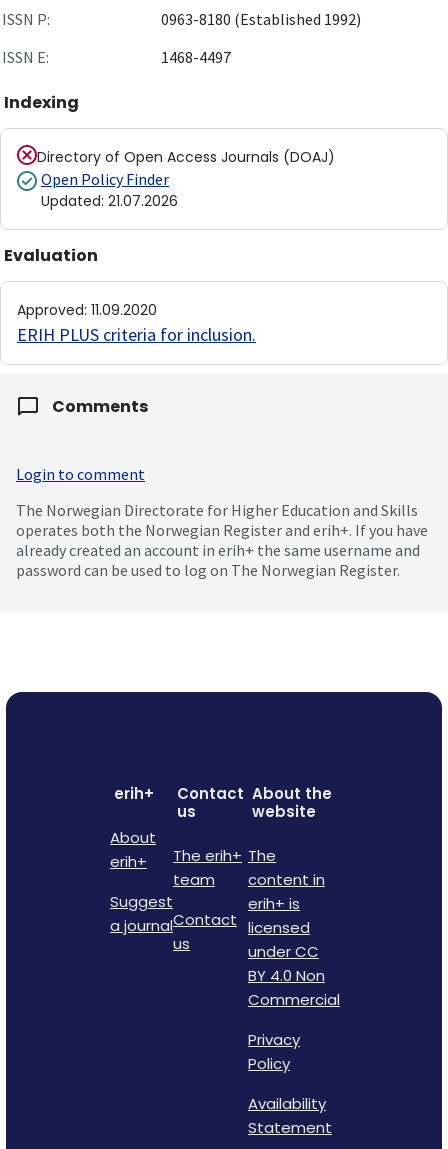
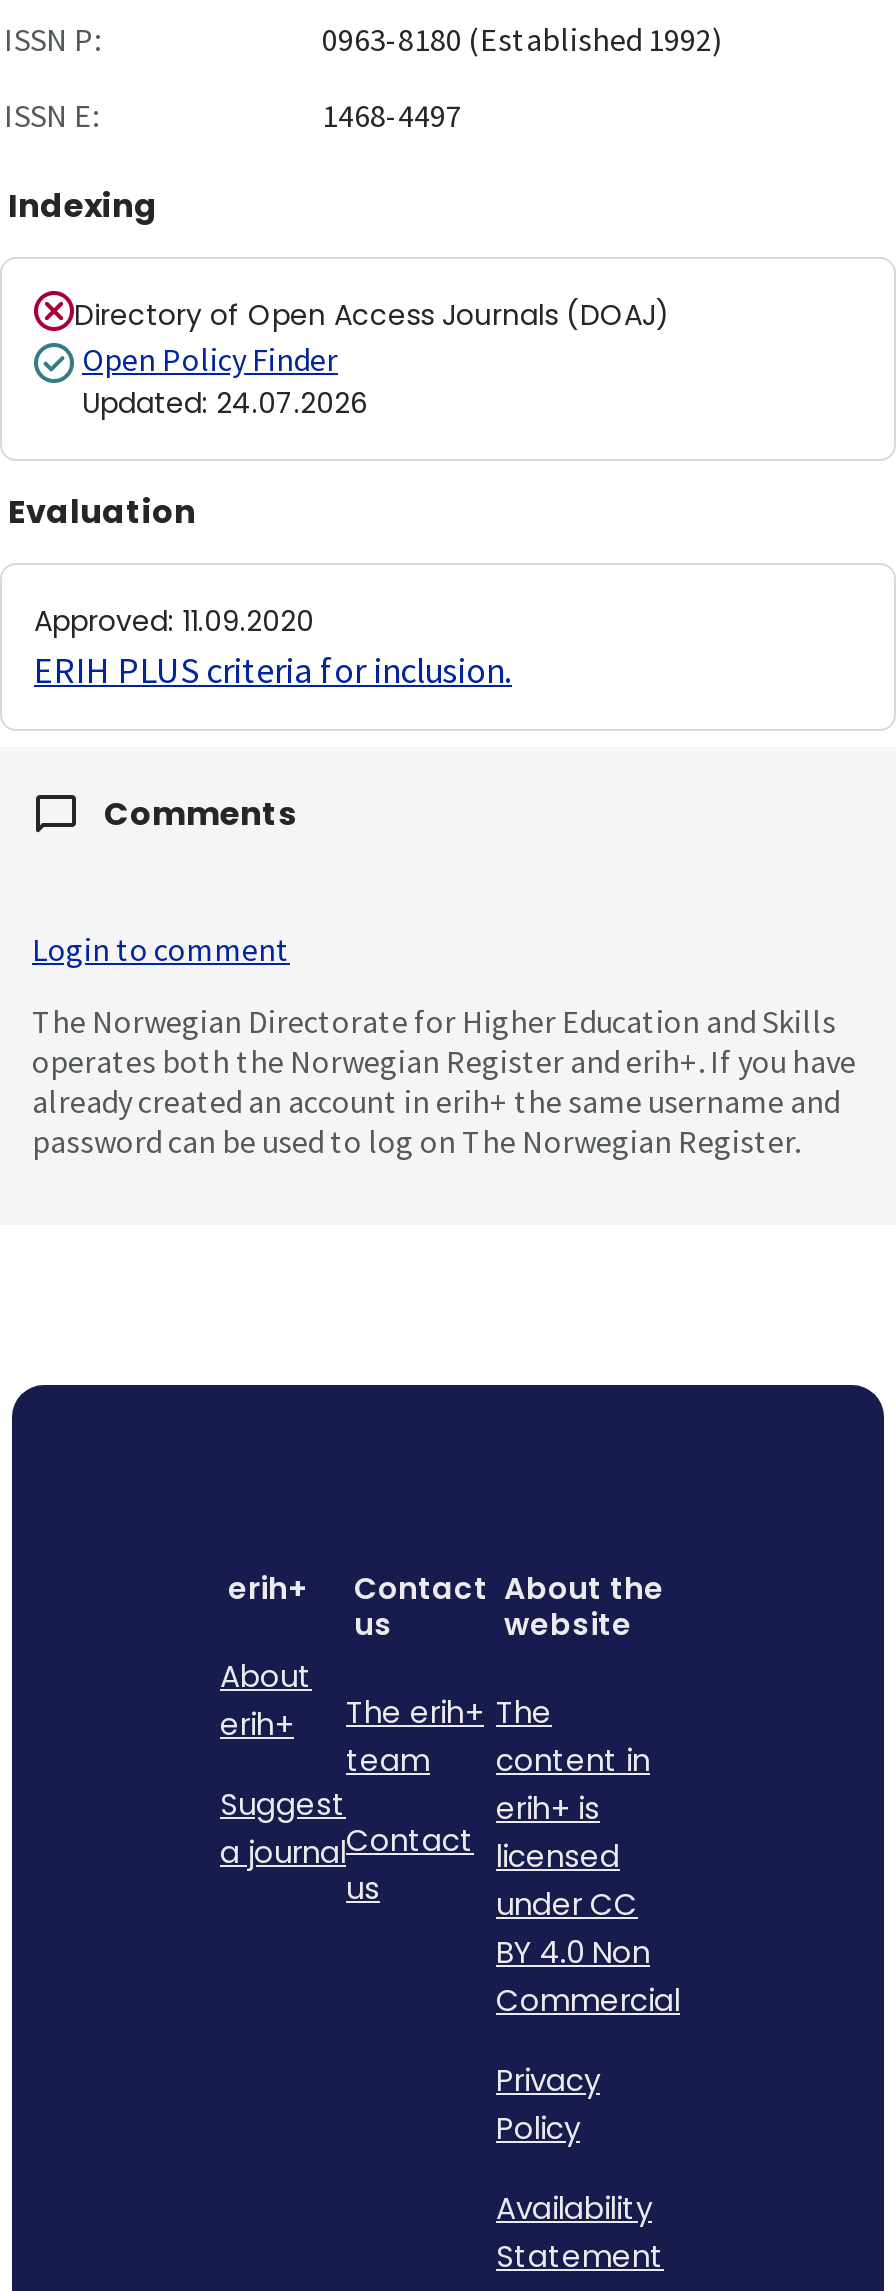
- Updated: 21.07.2026
+ Updated: 24.07.2026
